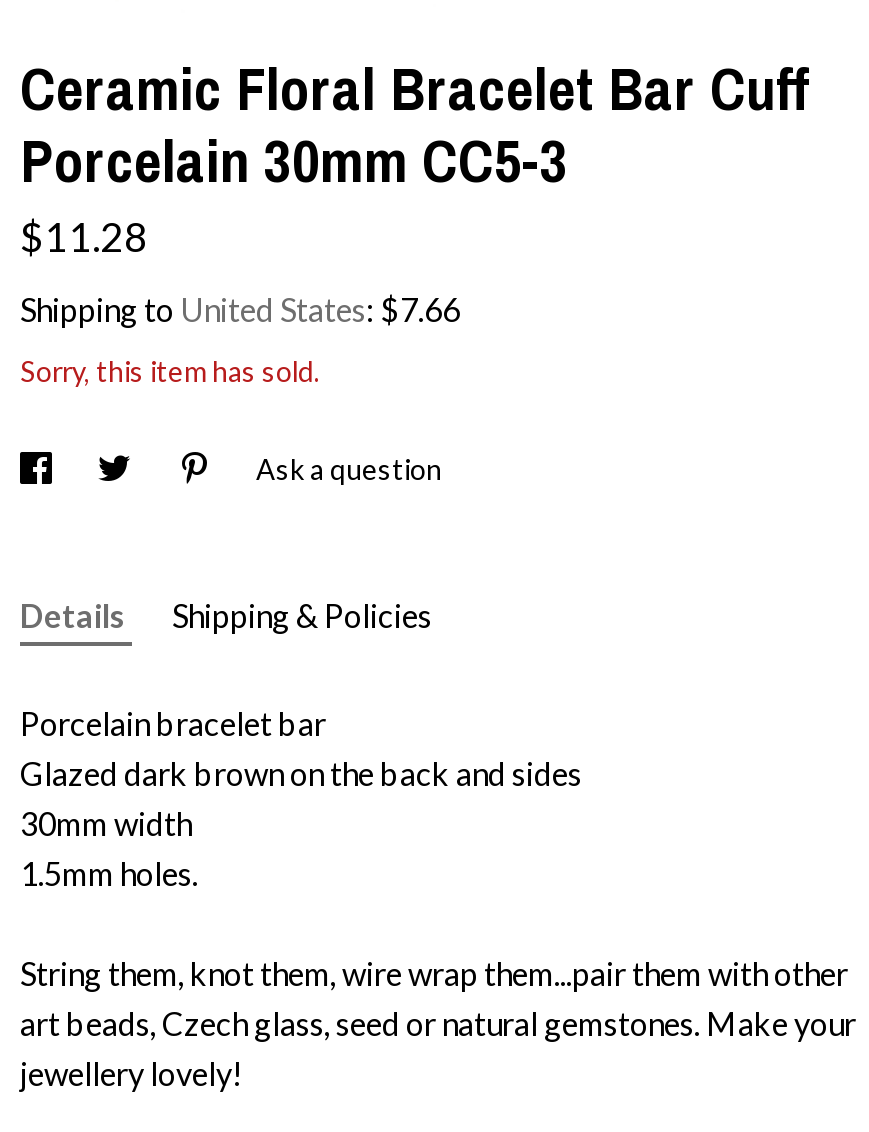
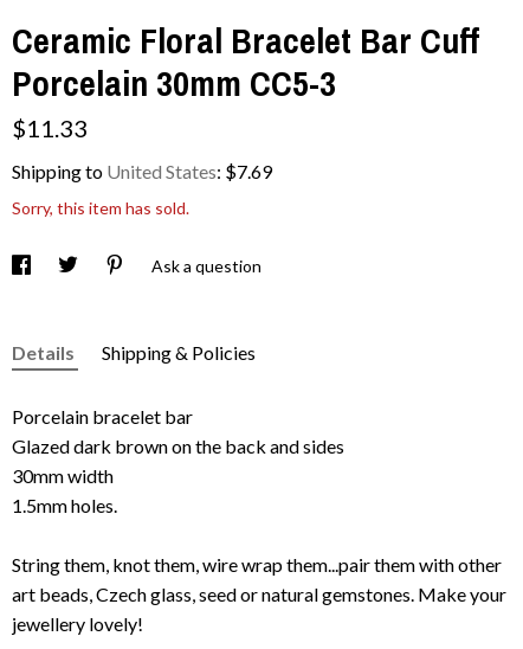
- $11.28
+ $11.33

- Shipping to United States: $7.66
+ Shipping to United States: $7.69
